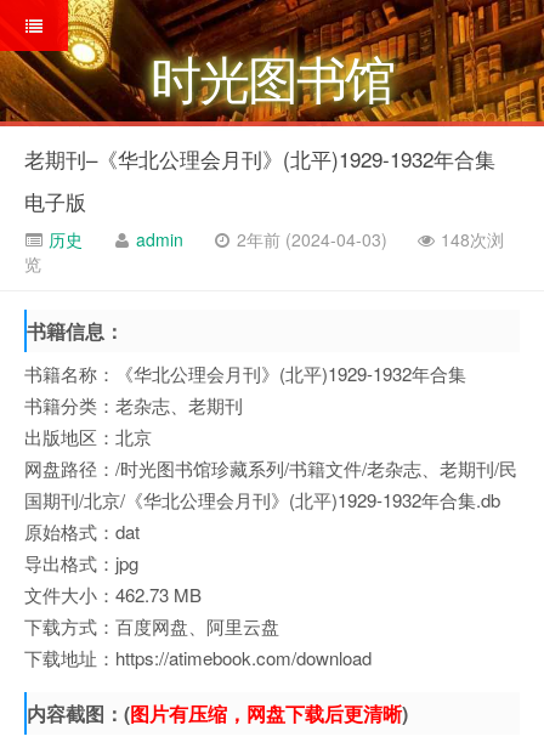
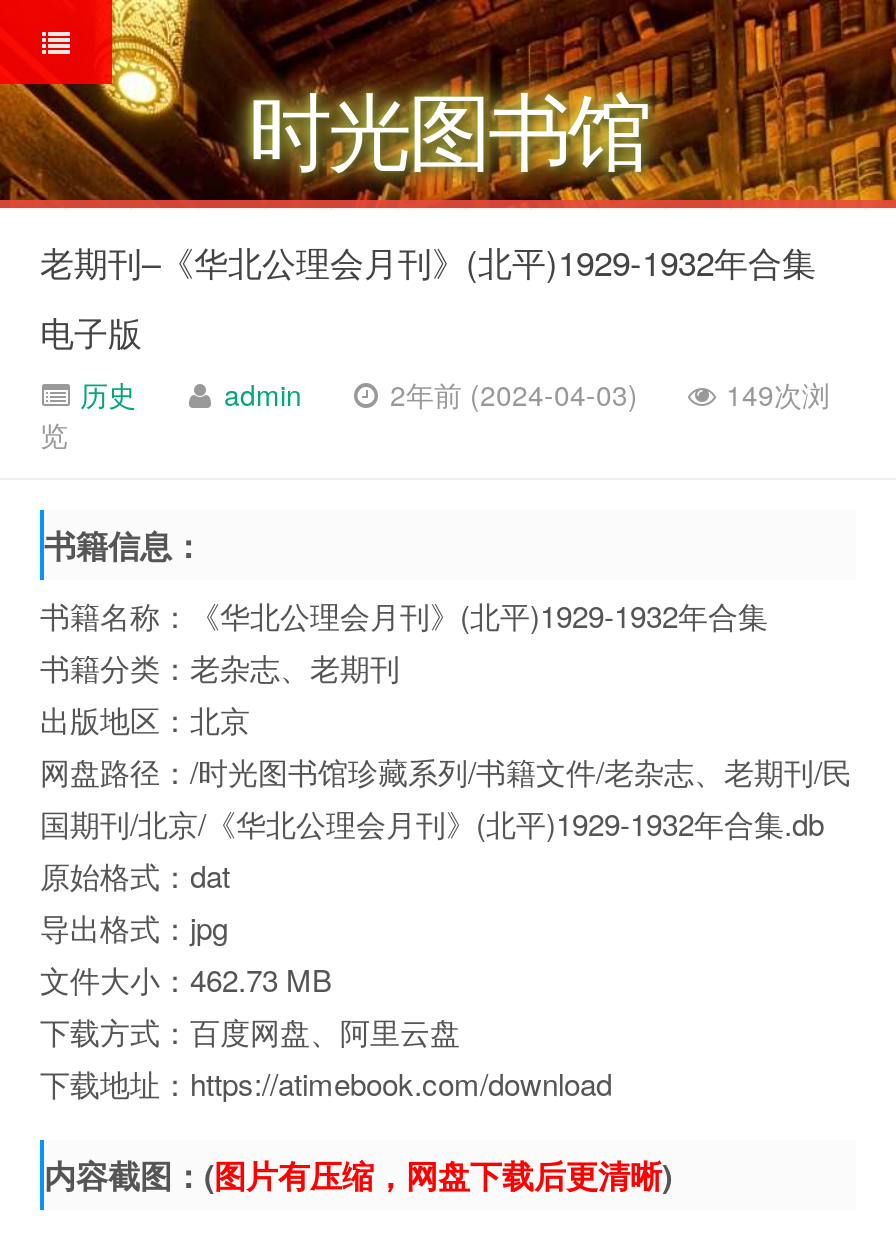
- admin 2年前 (2024-04-03) 148次浏
+ admin 2年前 (2024-04-03) 149次浏
